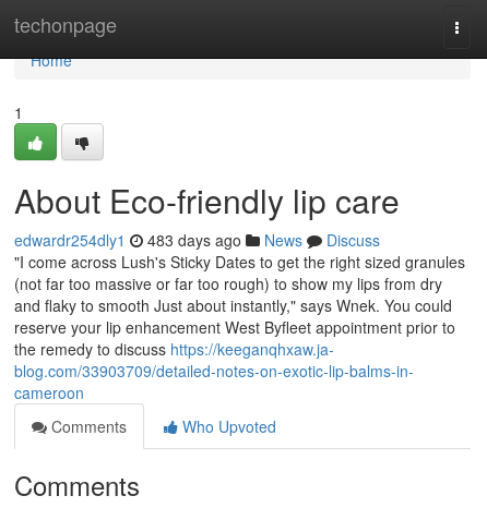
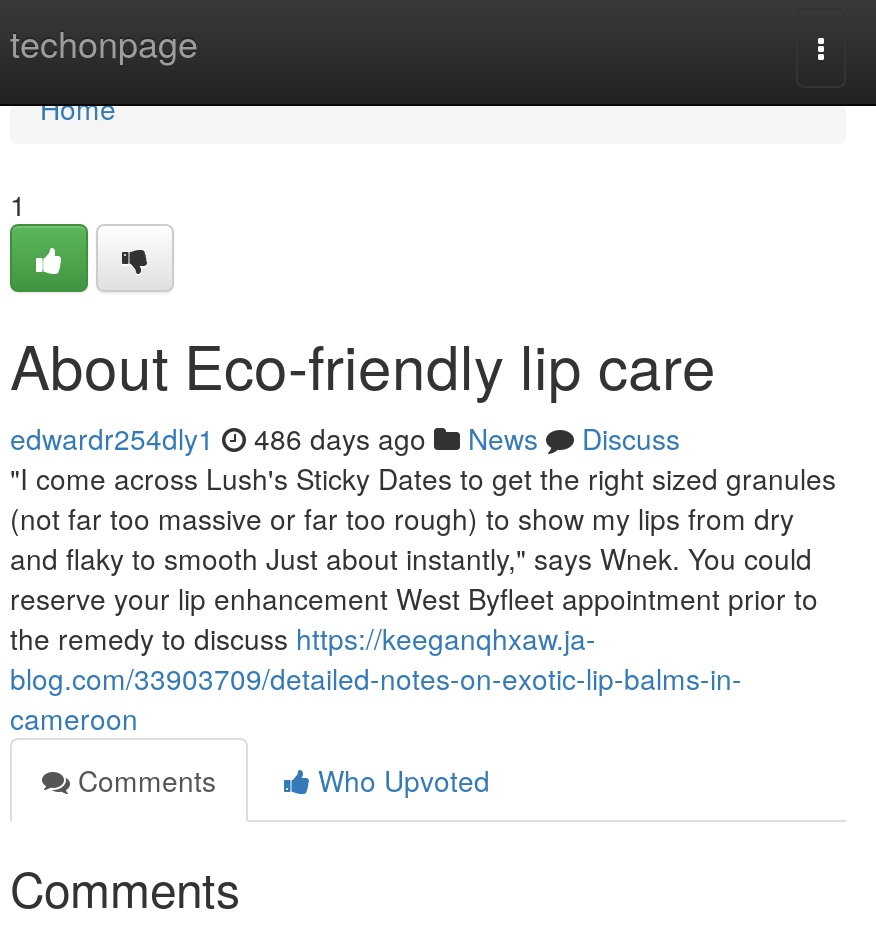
- edwardr254dly1 483 days ago News Discuss
+ edwardr254dly1 486 days ago News Discuss
